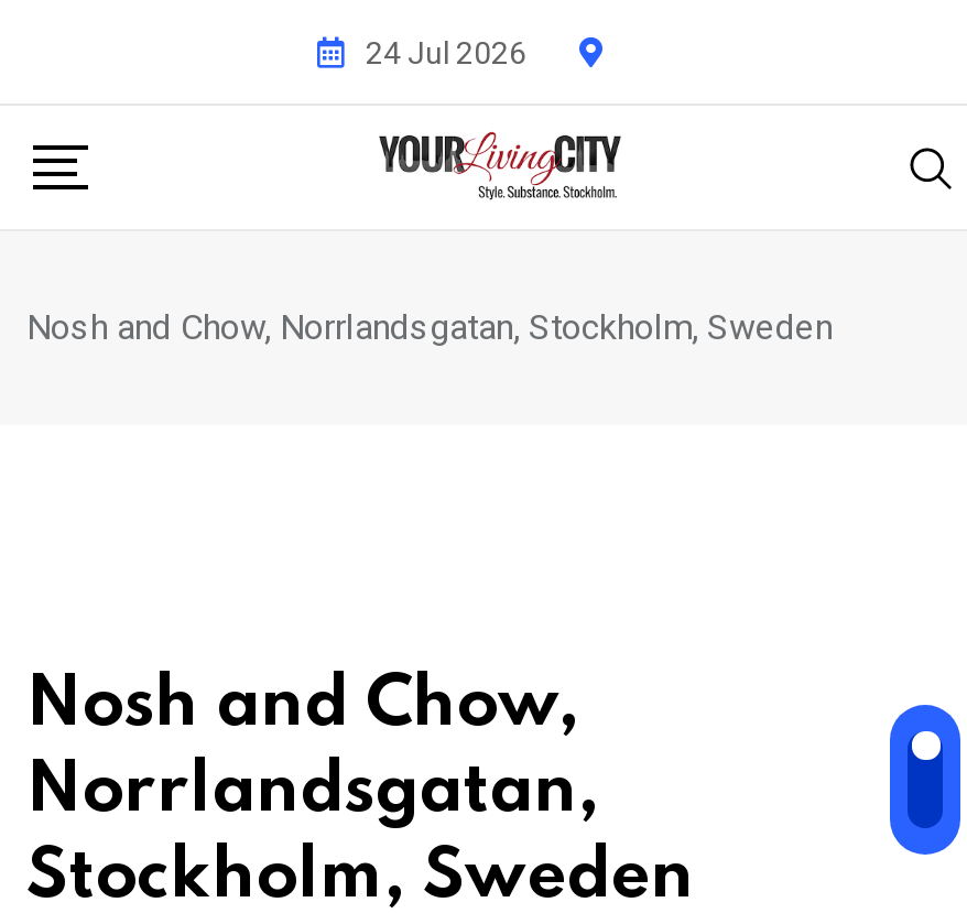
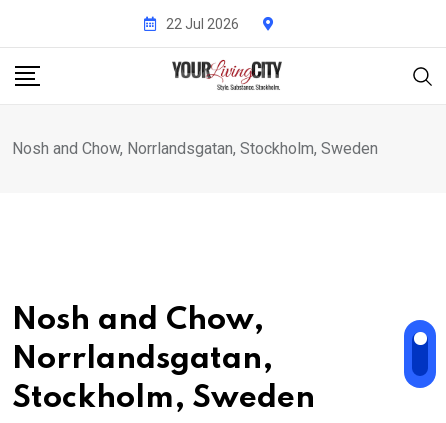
- 24 Jul 2026
+ 22 Jul 2026
